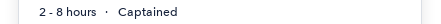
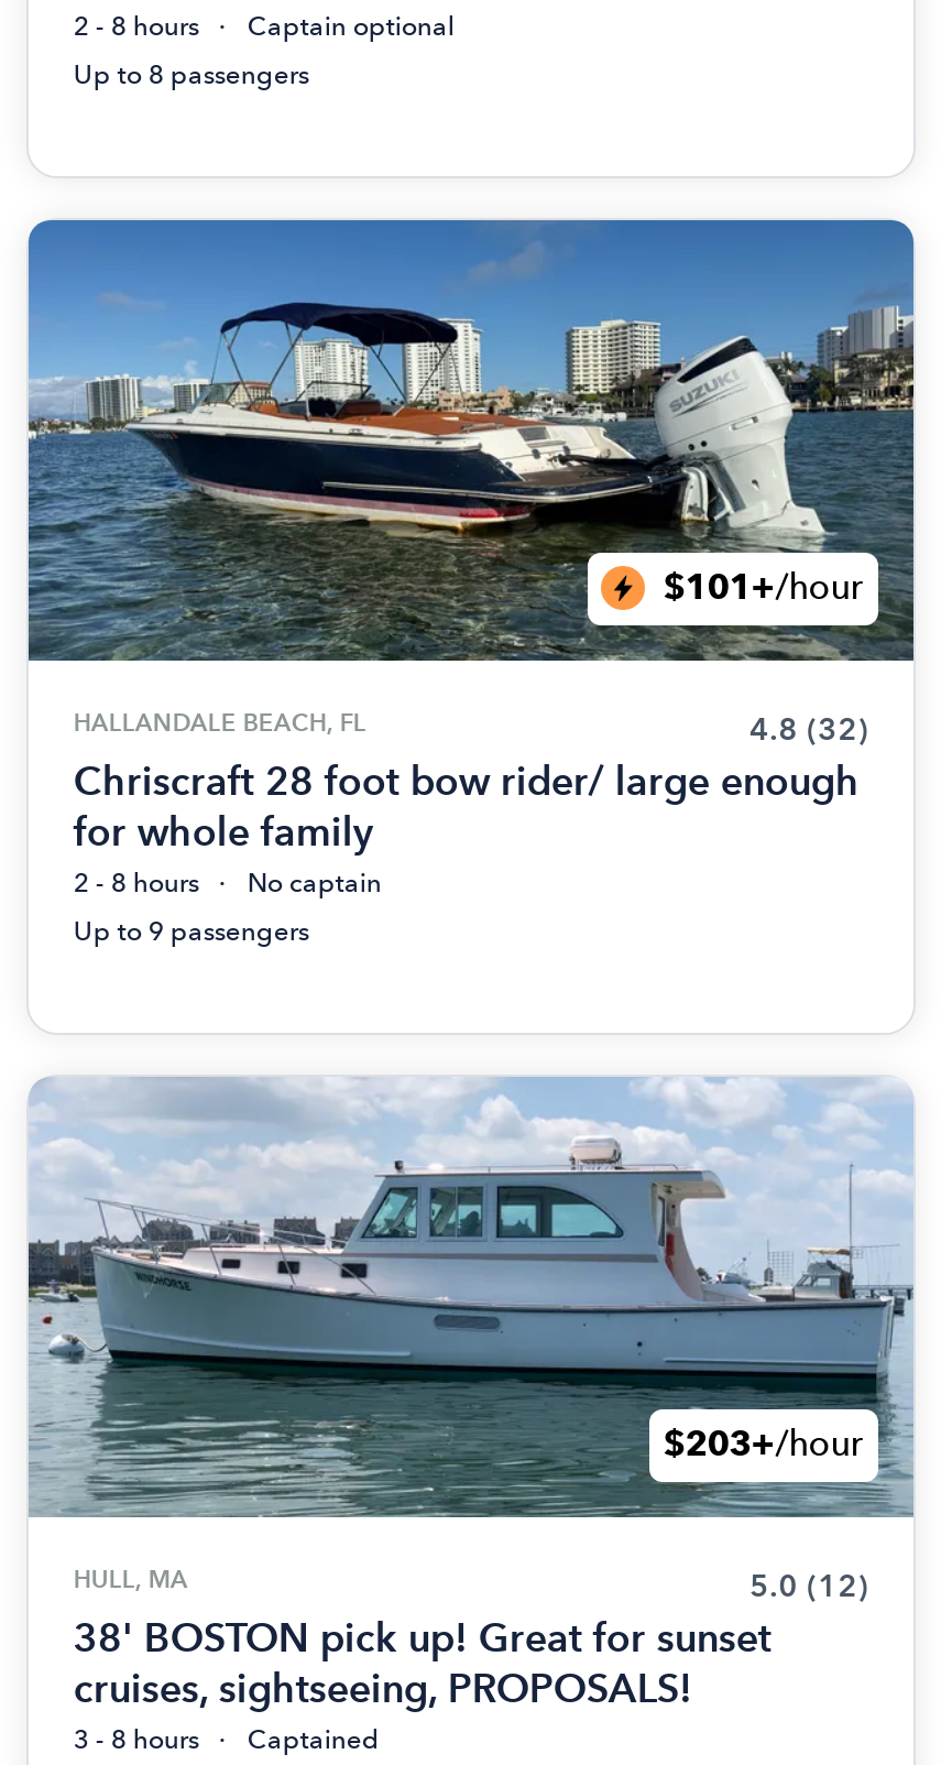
+ [image]
+ $101+/hour
+ HALLANDALE BEACH, FL
+ 4.8 (32)
+ Chriscraft 28 foot bow rider/ large enough
+ for whole family
+ 2 - 8 hours
+ No captain
+ Up to 9 passengers

+ [image]
+ $203+/hour
+ HULL, MA
+ 5.0 (12)
+ 38' BOSTON pick up! Great for sunset
+ cruises, sightseeing, PROPOSALS!
+ 3 - 8 hours

+ Captain optional
+ Up to 8 passengers
